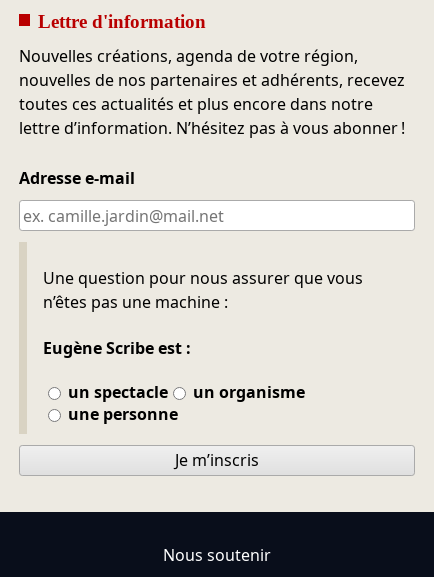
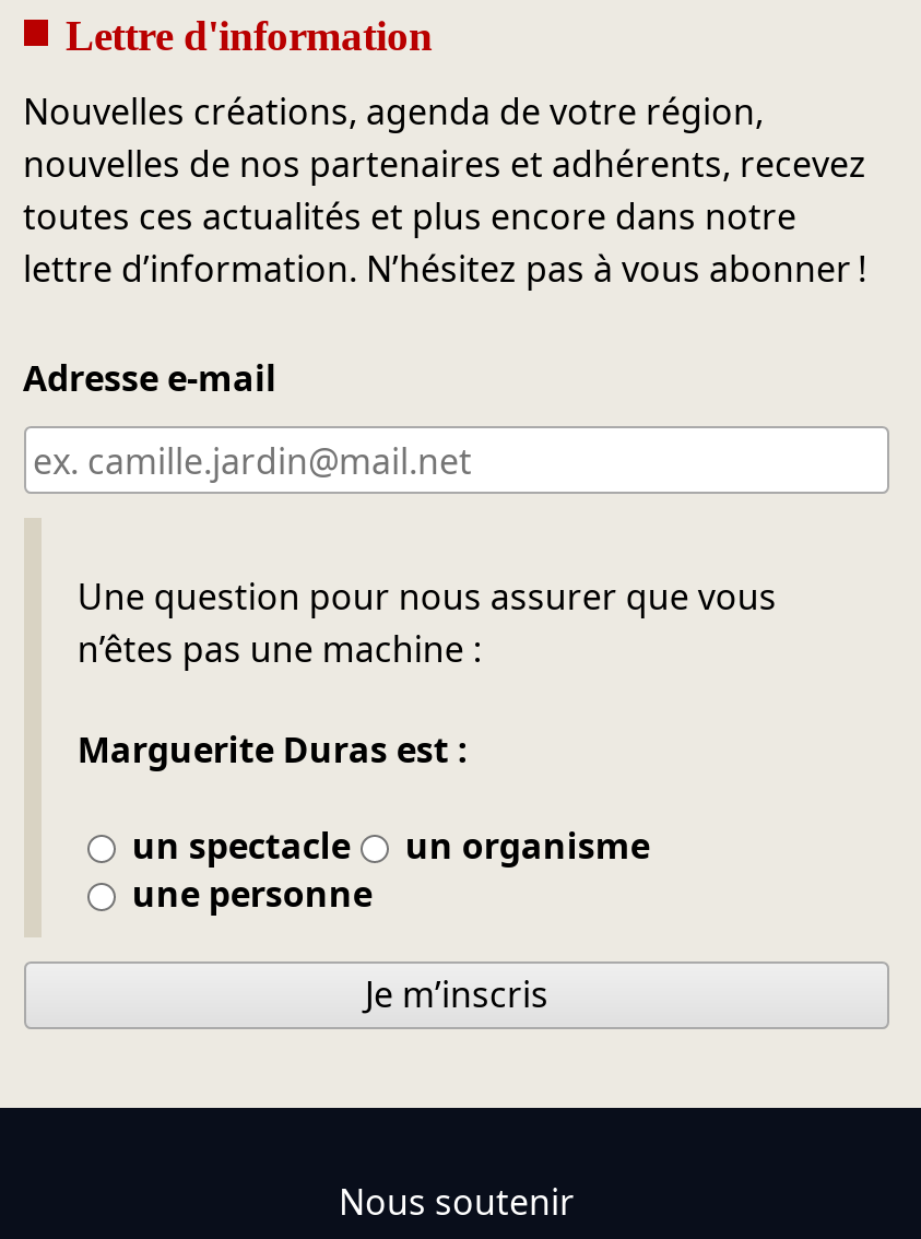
- Eugène Scribe est :
+ Marguerite Duras est :
